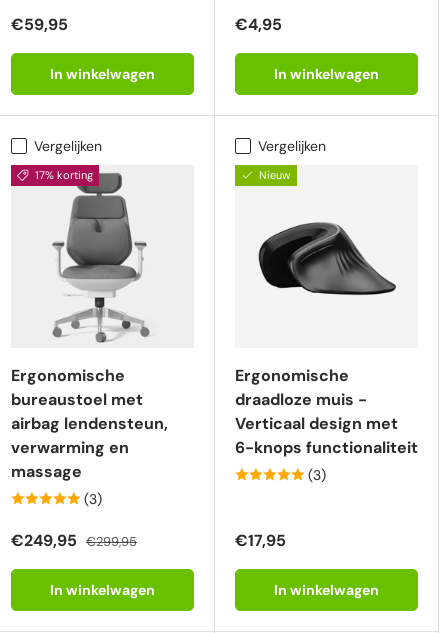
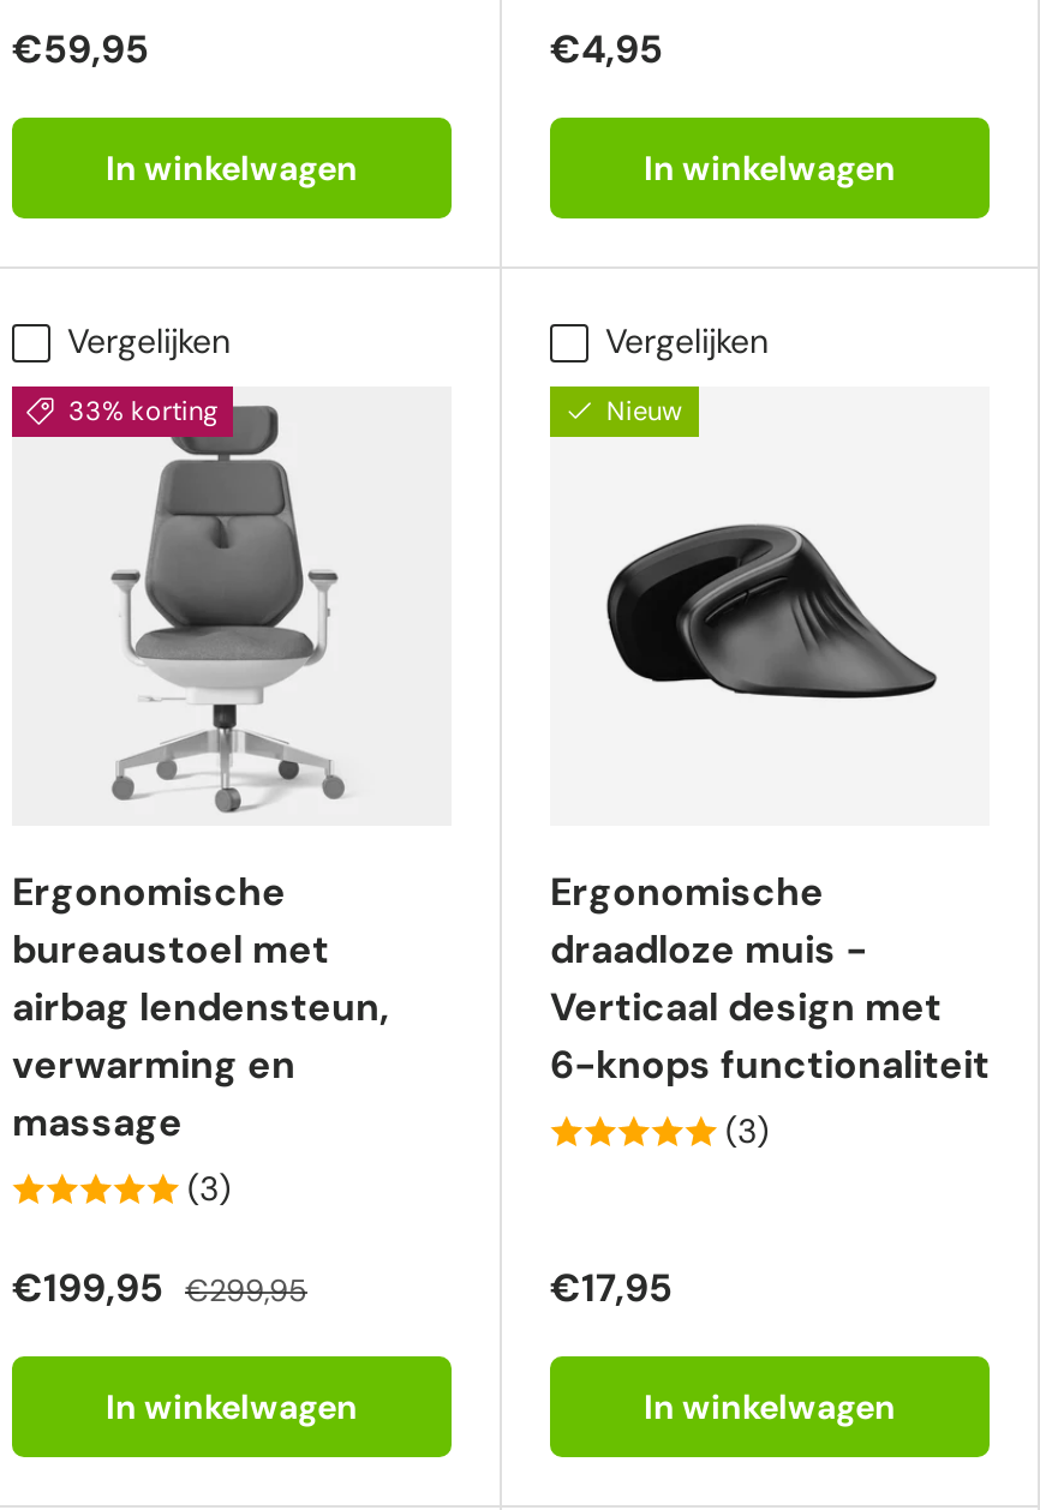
- 17% korting
+ 33% korting

- €249,95 €299,95
+ €199,95 €299,95
